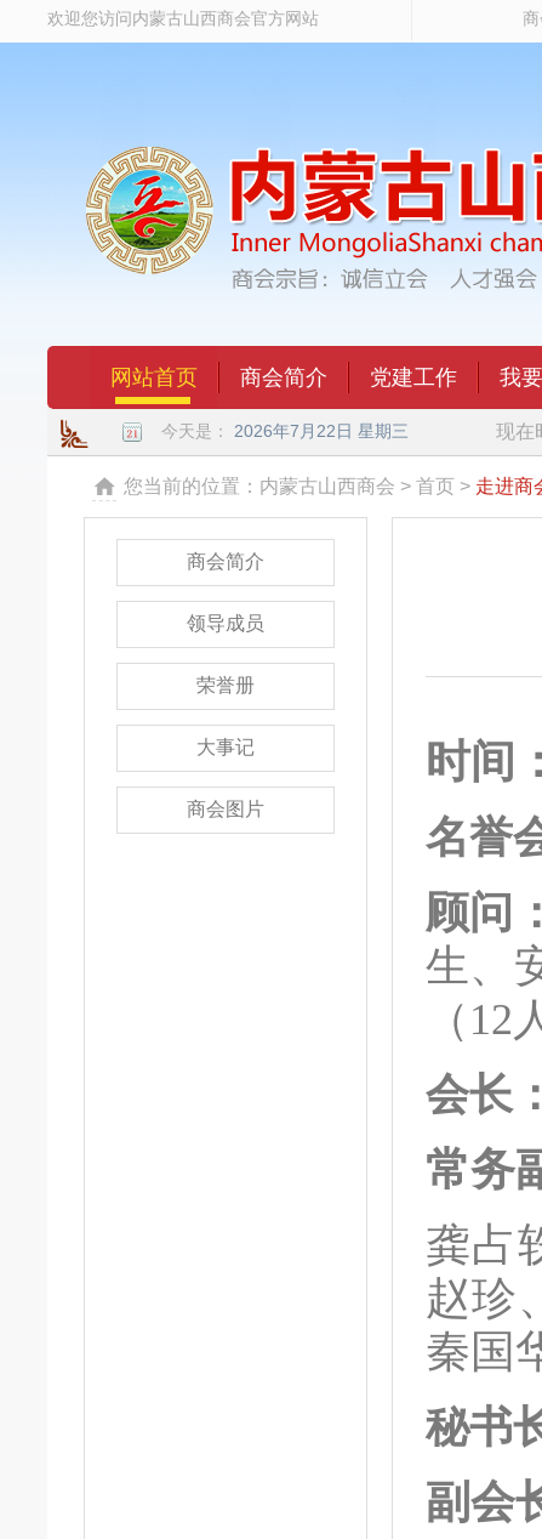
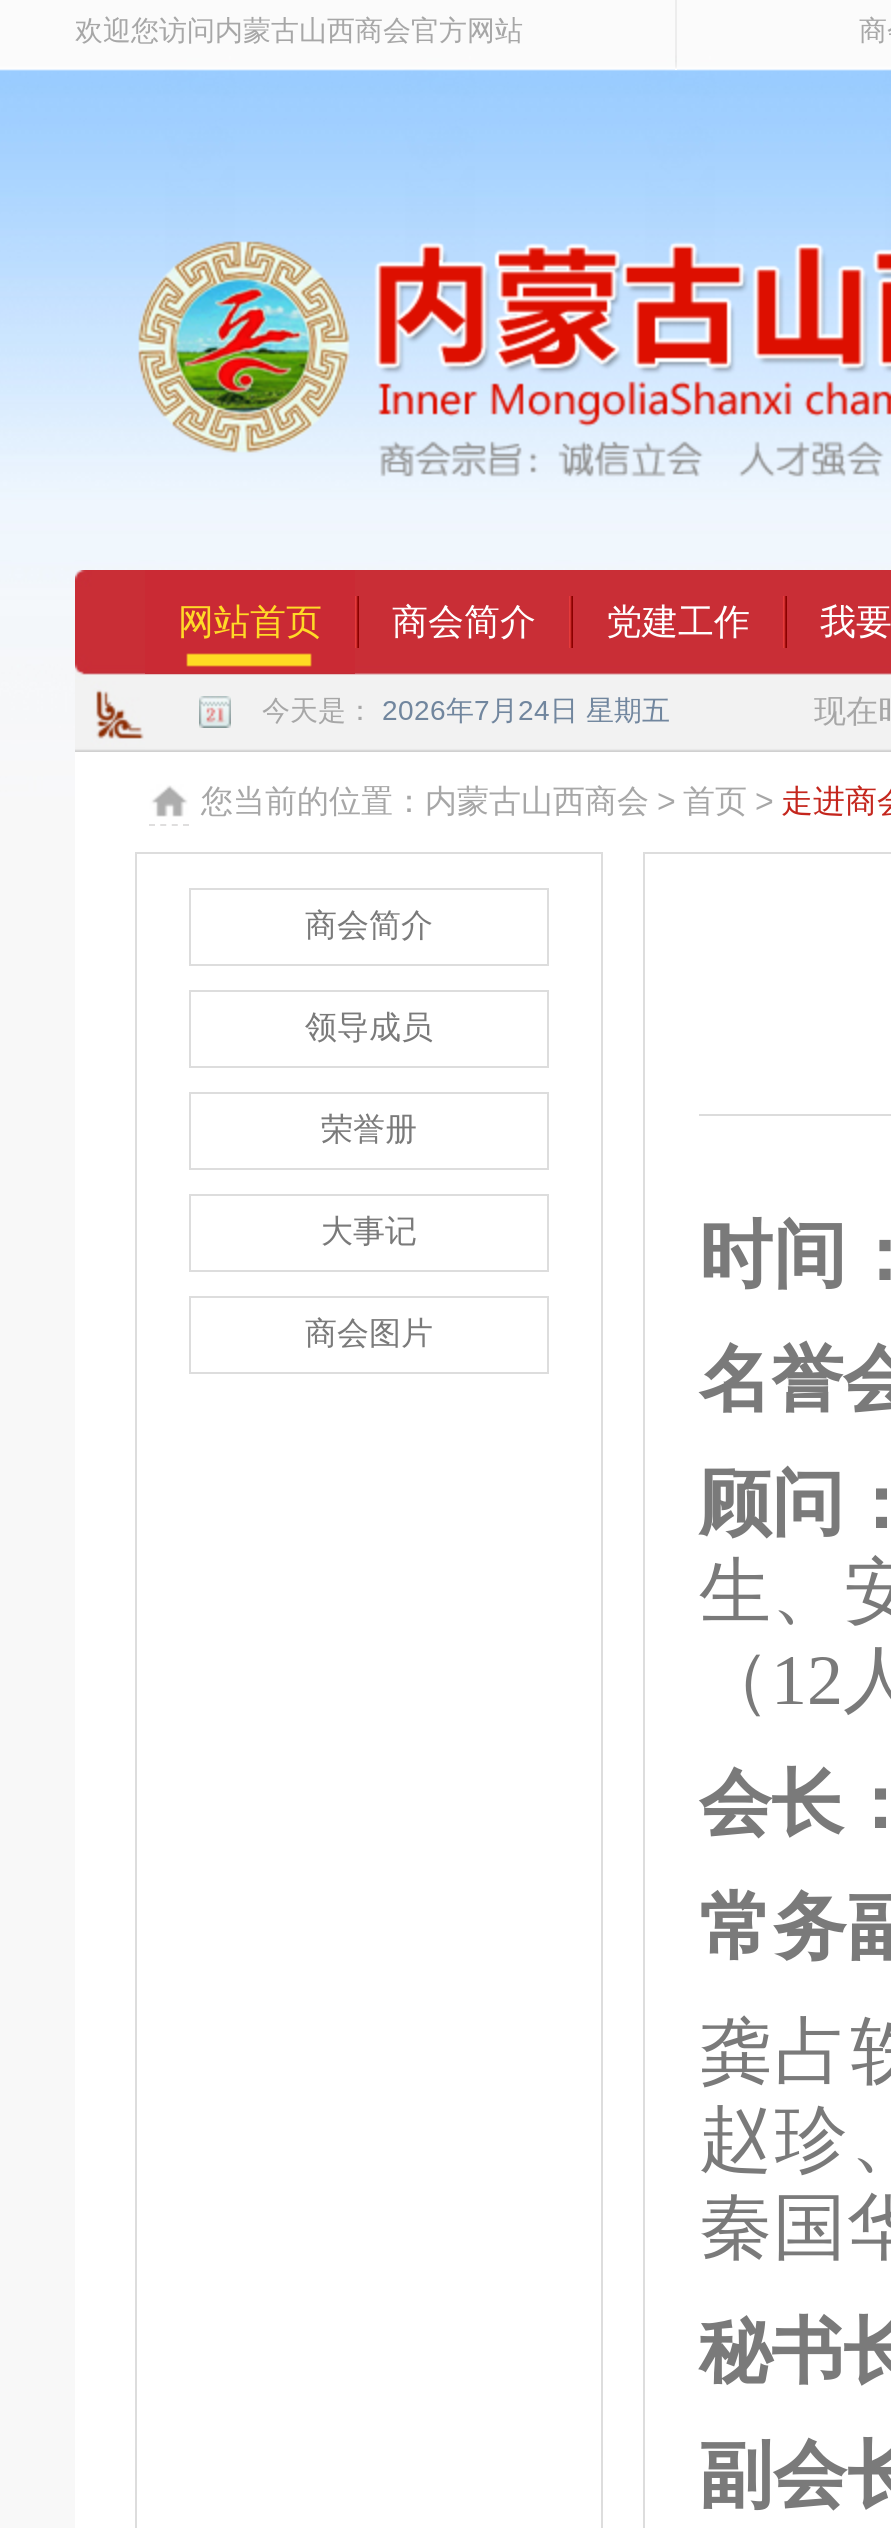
- 今天是：2026年7月22日 星期三
+ 今天是：2026年7月24日 星期五
